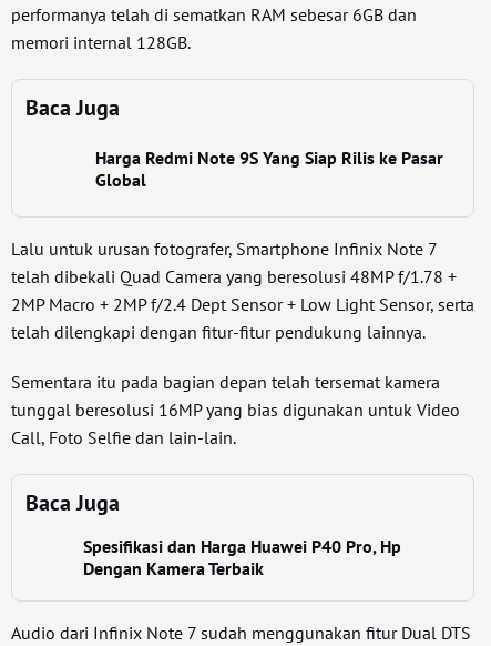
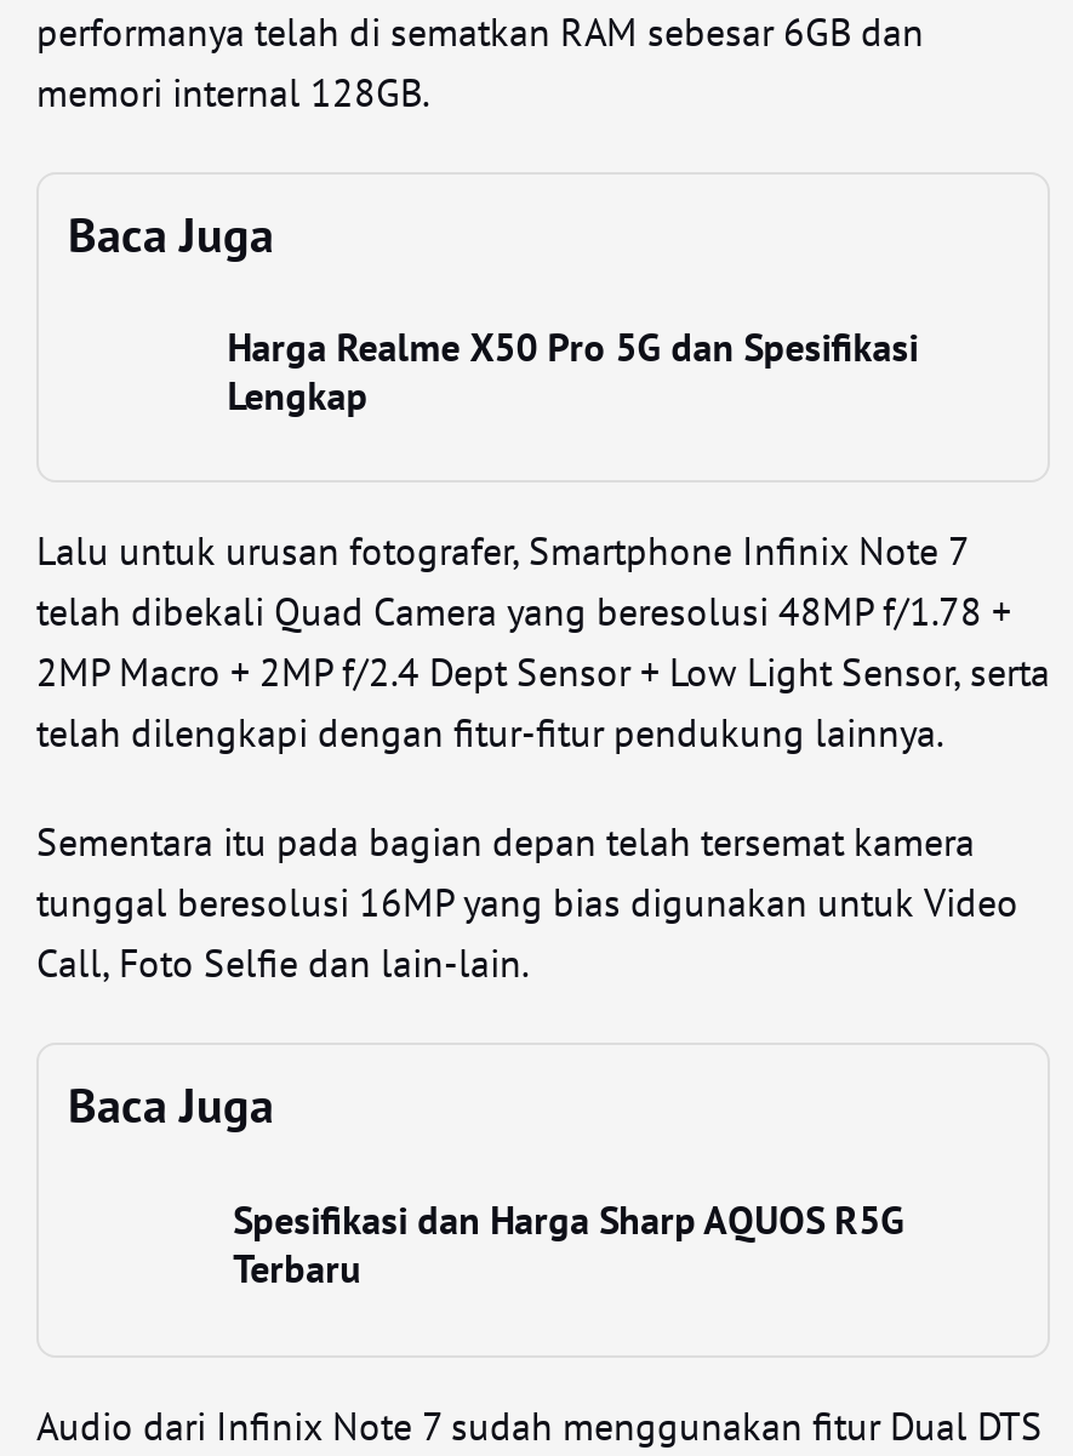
- Harga Redmi Note 9S Yang Siap Rilis ke Pasar
- Global
+ Harga Realme X50 Pro 5G dan Spesifikasi
+ Lengkap

- Spesifikasi dan Harga Huawei P40 Pro, Hp
- Dengan Kamera Terbaik
+ Spesifikasi dan Harga Sharp AQUOS R5G
+ Terbaru
